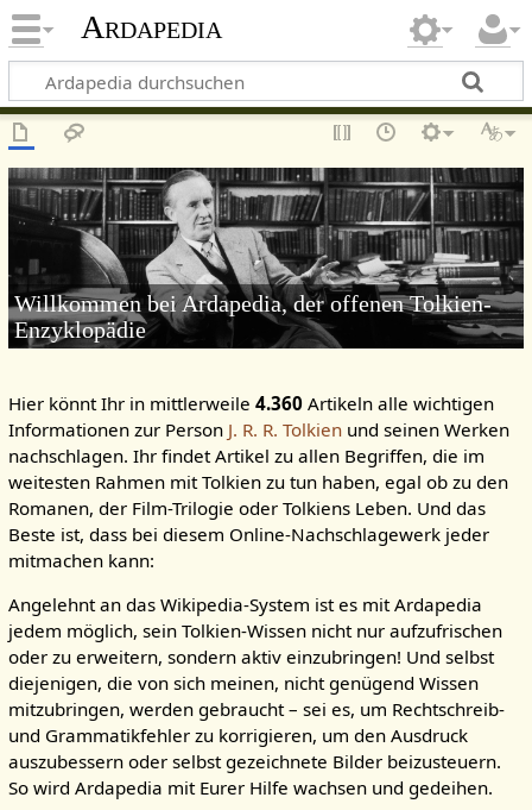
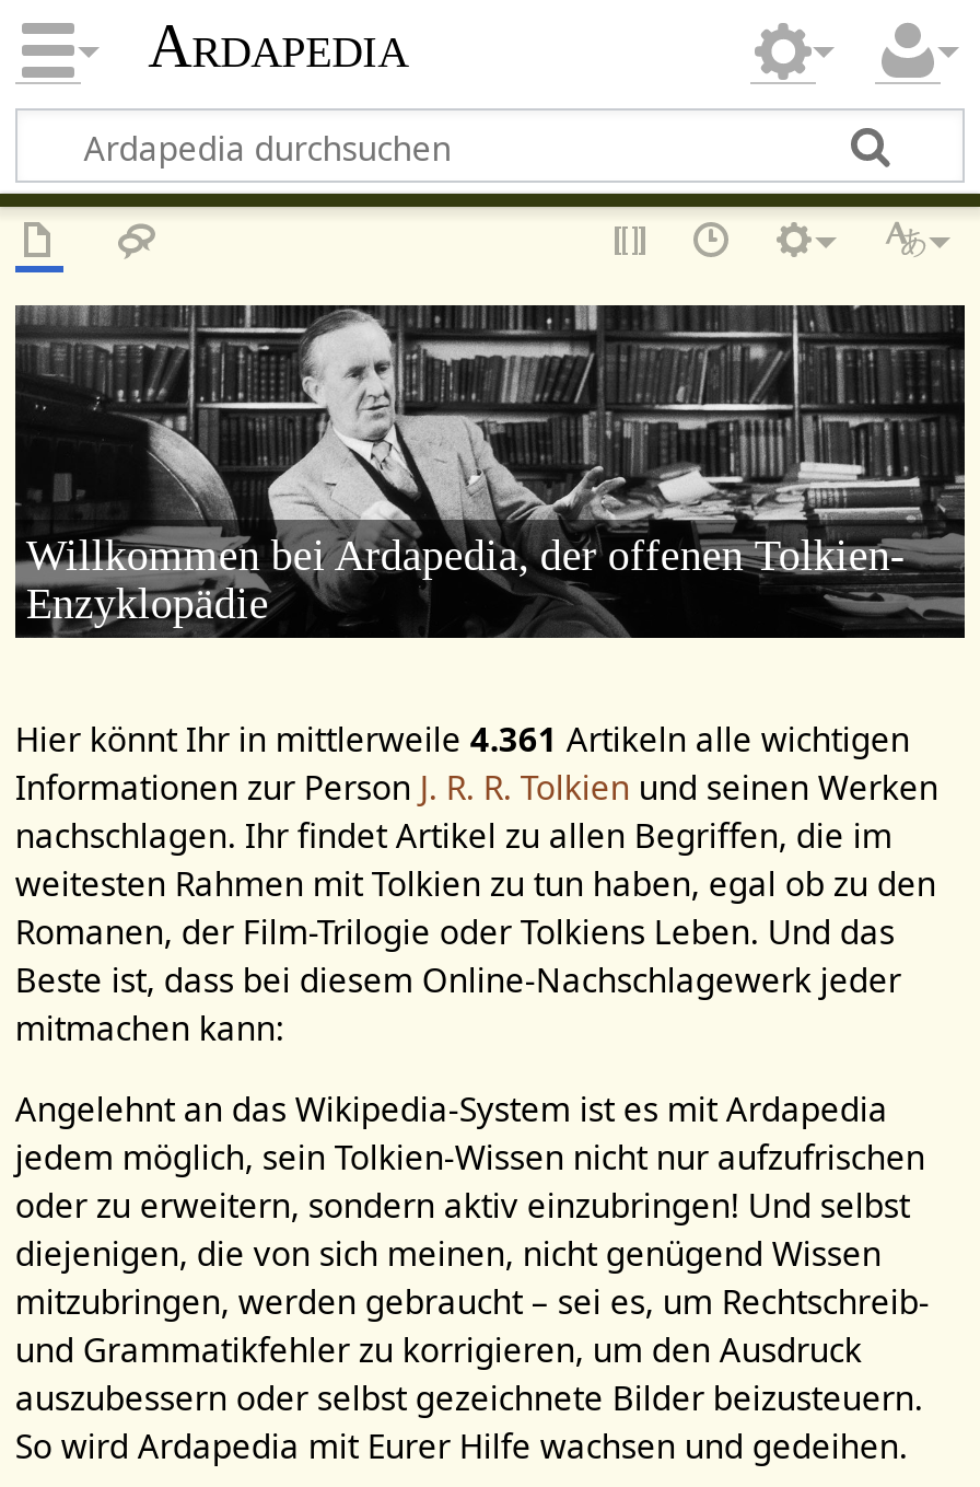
- Hier könnt Ihr in mittlerweile 4.360 Artikeln alle wichtigen
+ Hier könnt Ihr in mittlerweile 4.361 Artikeln alle wichtigen
